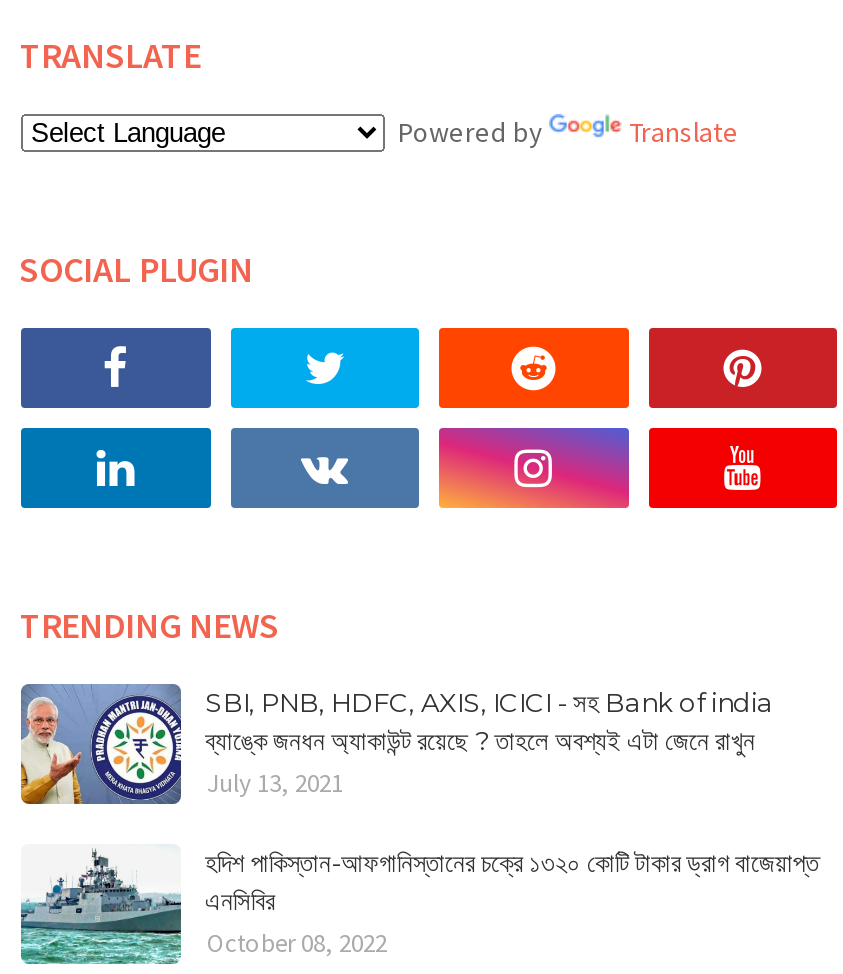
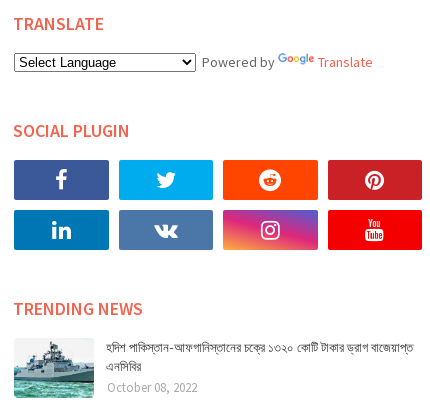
- [image]
- SBI, PNB, HDFC, AXIS, ICICI - সহ Bank of india
- ব্যাঙ্কে জনধন অ্যাকাউন্ট রয়েছে ? তাহলে অবশ্যই এটা জেনে রাখুন
- July 13, 2021
